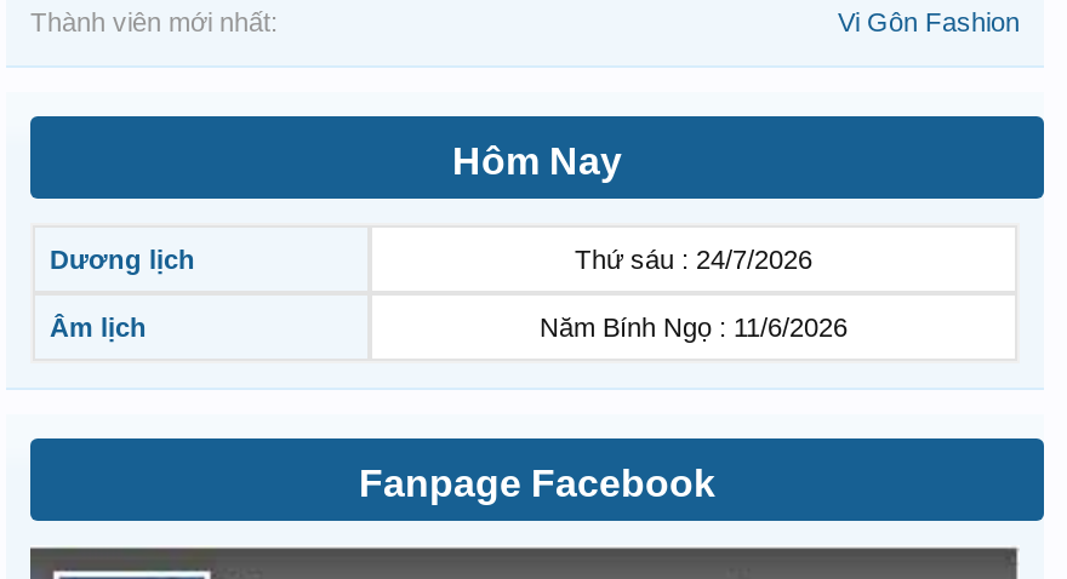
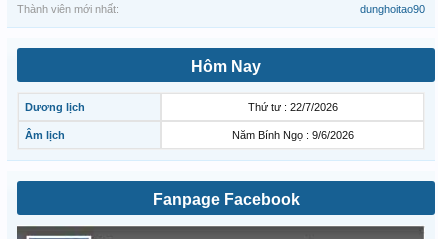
- Vi Gôn Fashion
+ dunghoitao90

- Thứ sáu : 24/7/2026
+ Thứ tư : 22/7/2026

- Năm Bính Ngọ : 11/6/2026
+ Năm Bính Ngọ : 9/6/2026
